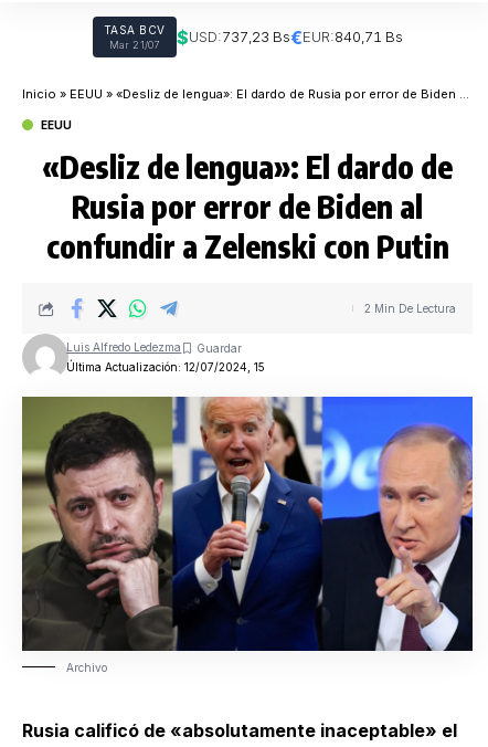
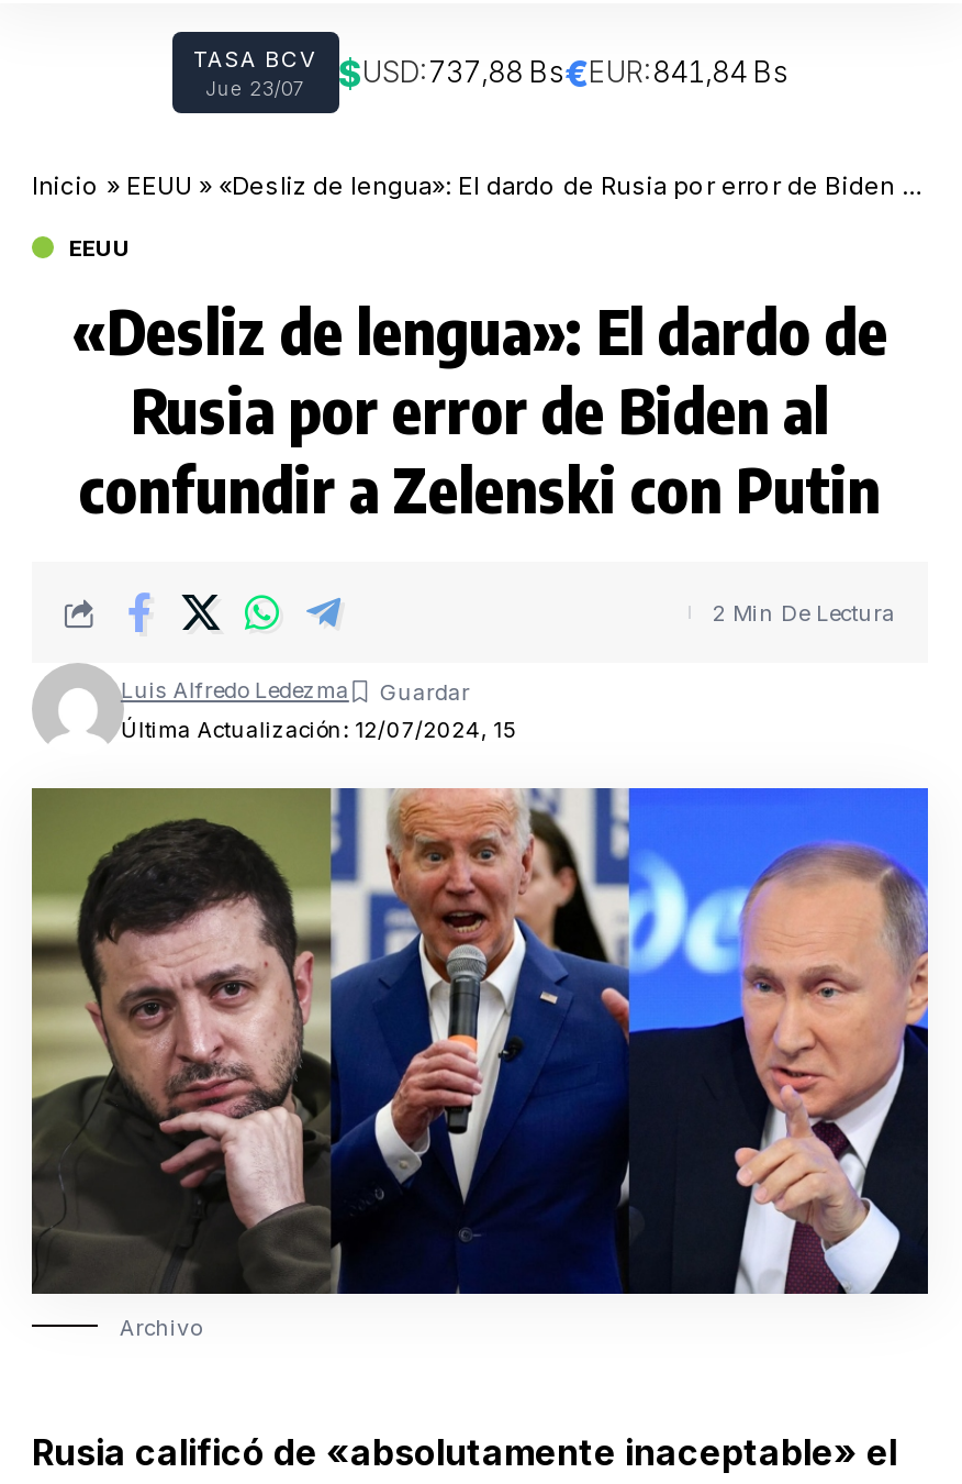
- Mar 21/07
- $USD:737,23 Bs€EUR:840,71 Bs
+ Jue 23/07
+ $USD:737,88 Bs€EUR:841,84 Bs
